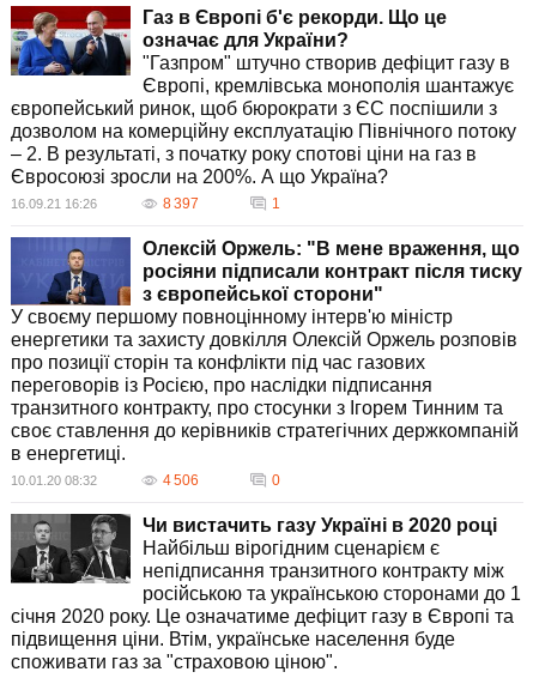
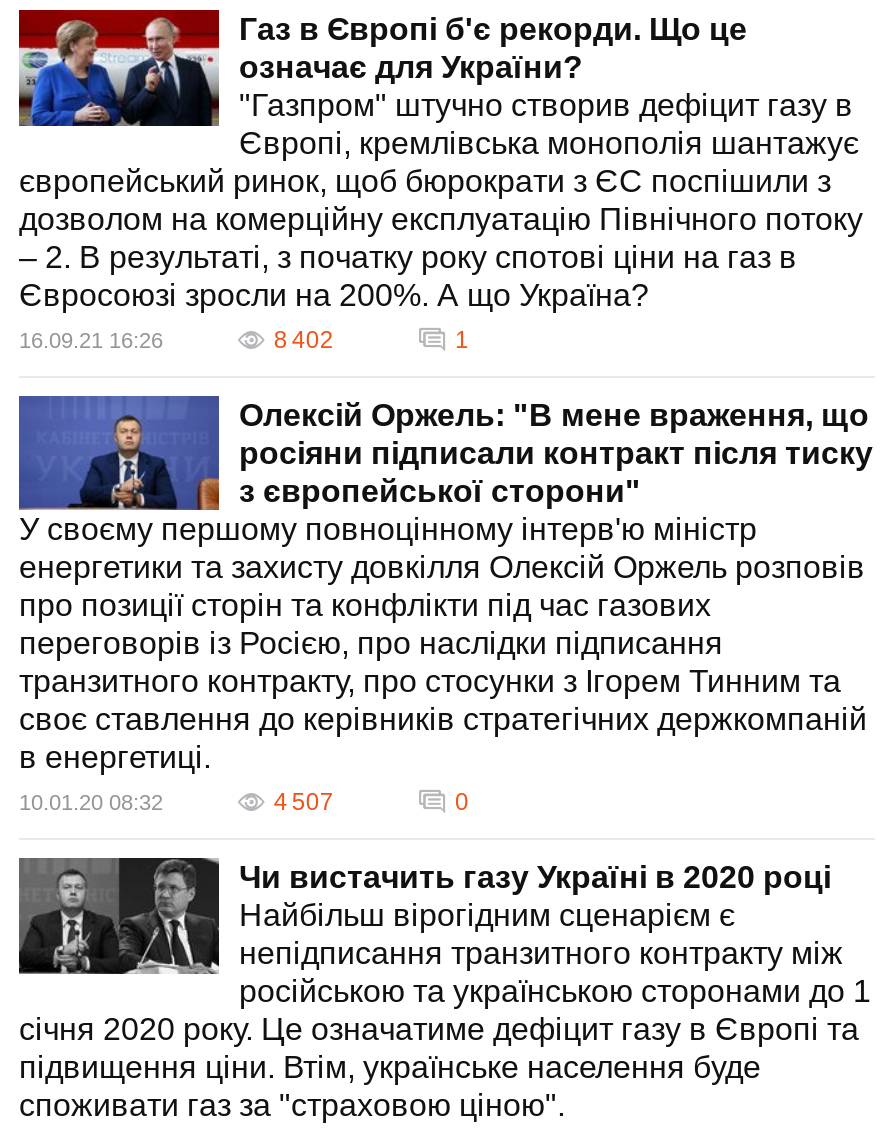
- 8 397
+ 8 402

- 4 506
+ 4 507
